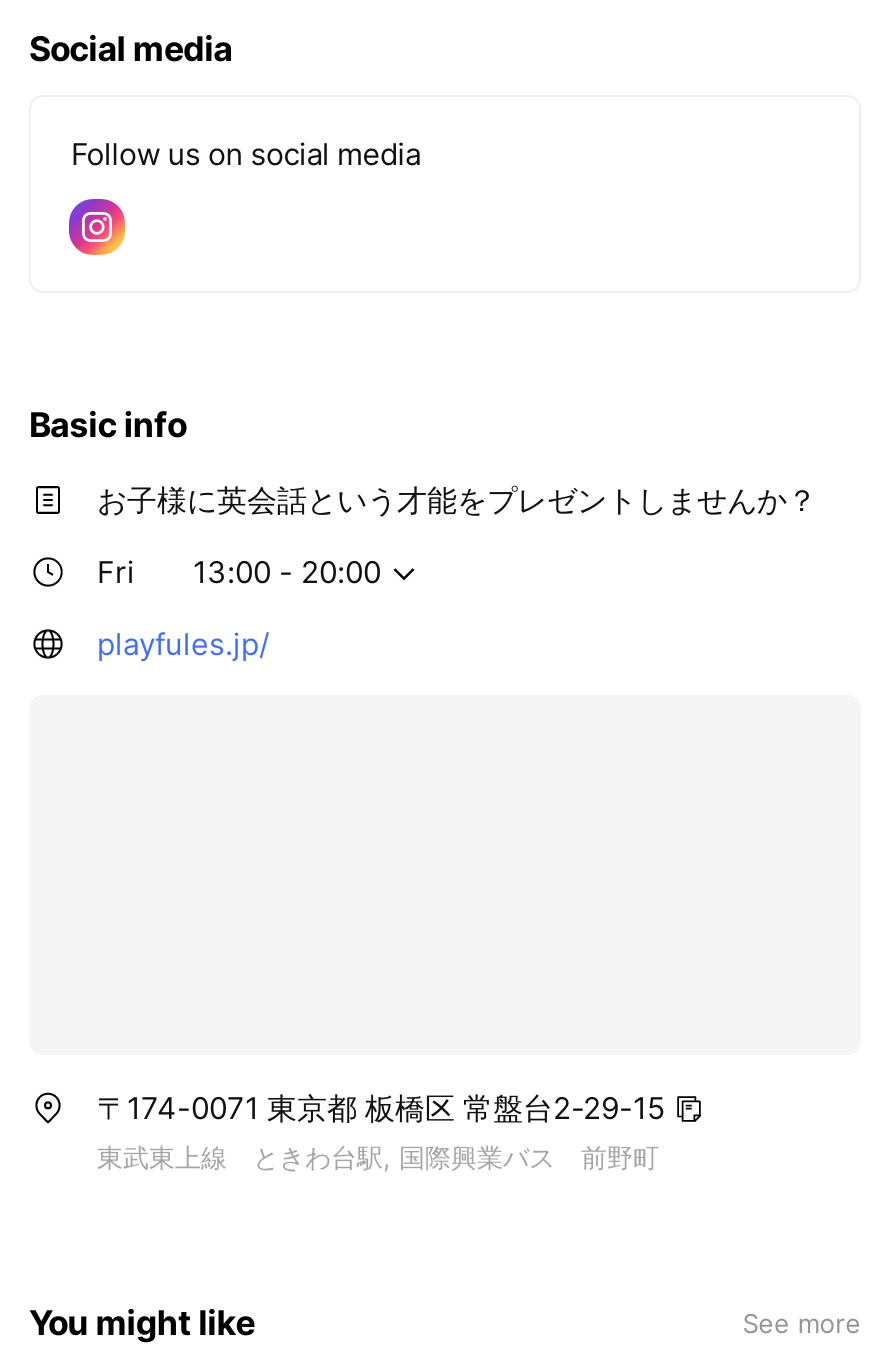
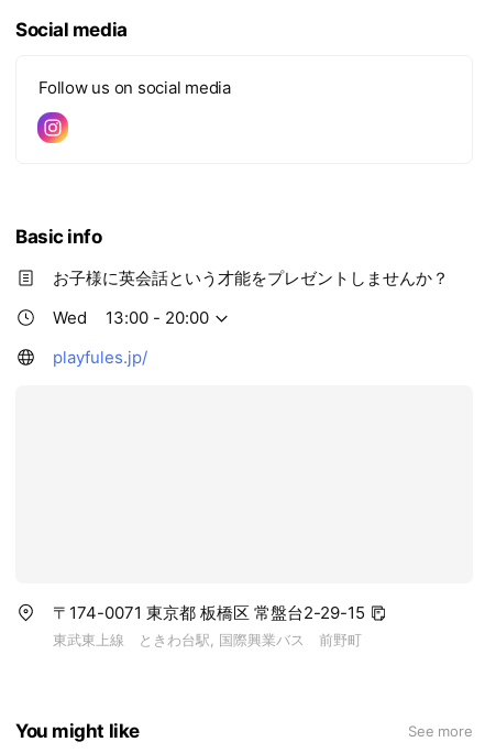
- Fri
+ Wed
